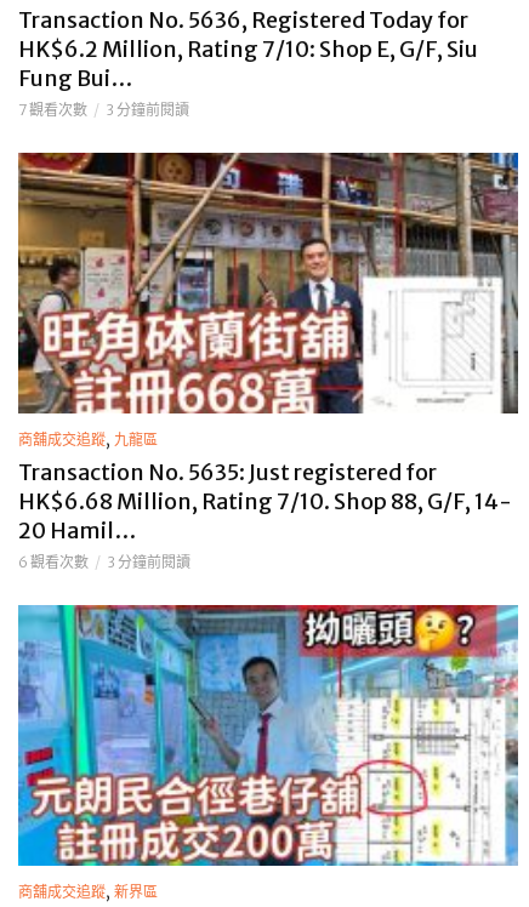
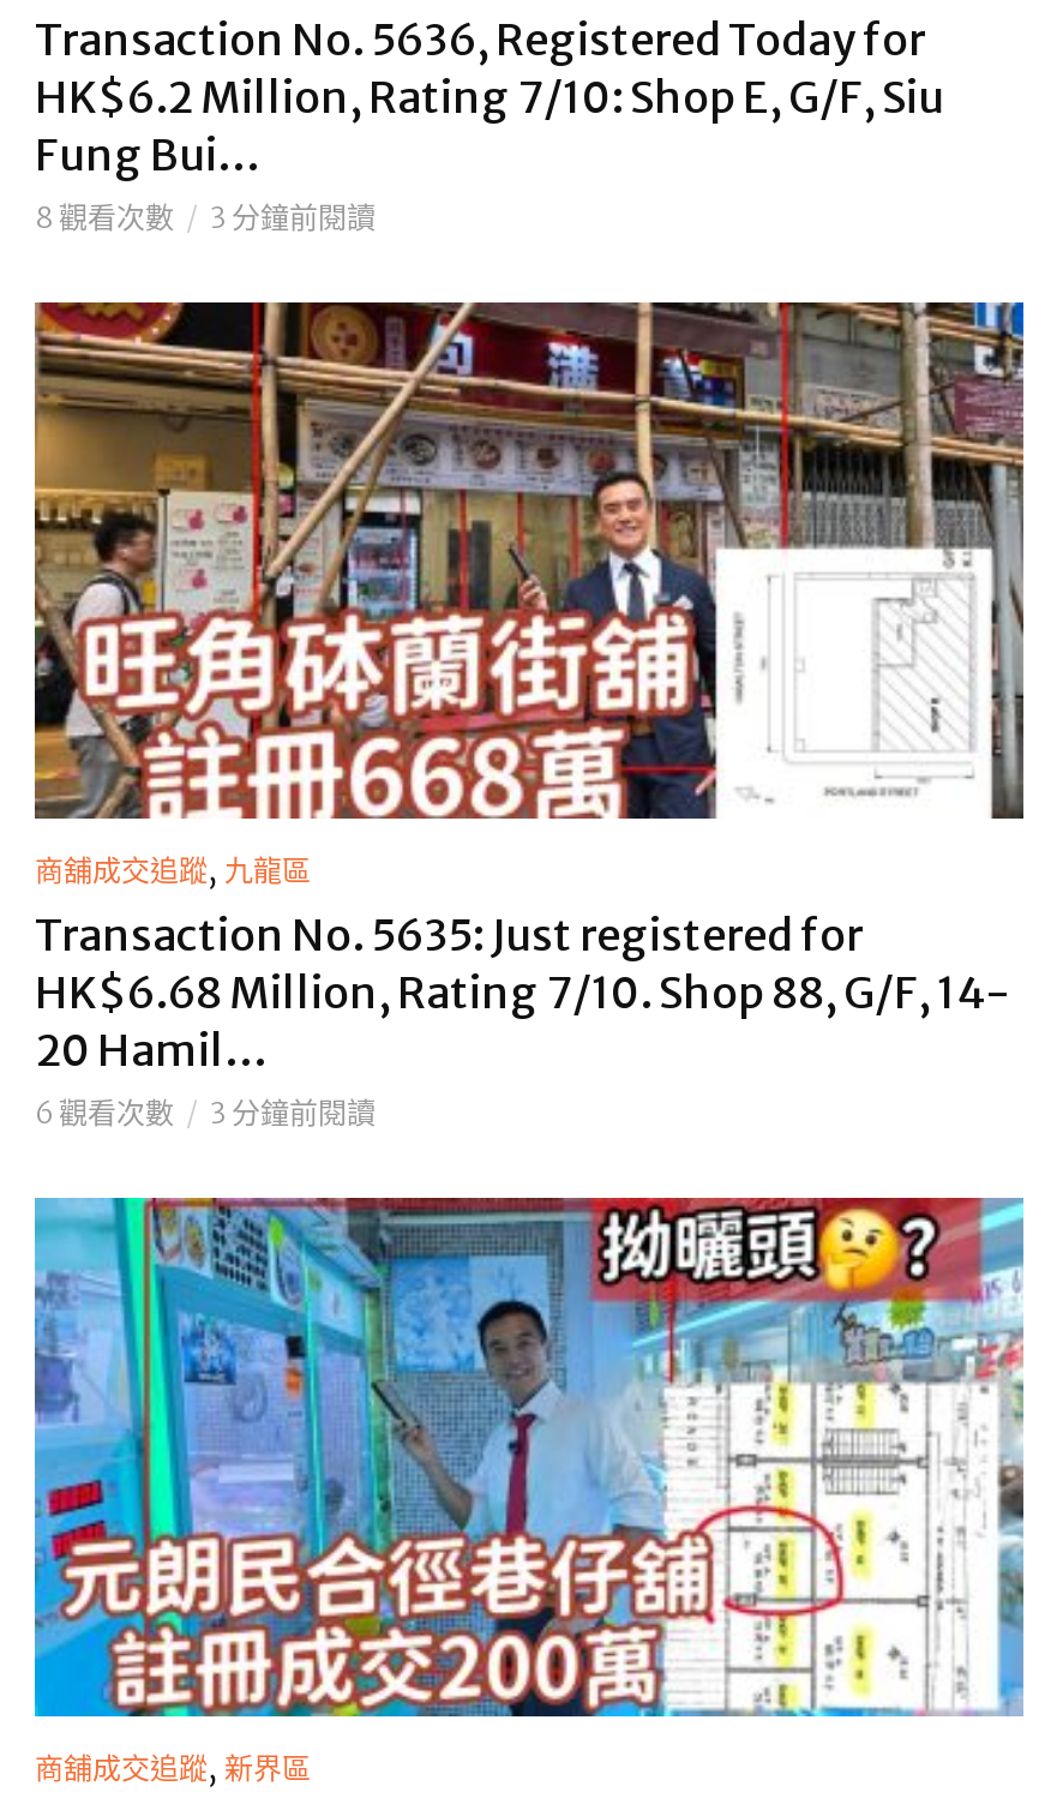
- 7 觀看次數 3 分鐘前閱讀
+ 8 觀看次數 3 分鐘前閱讀
